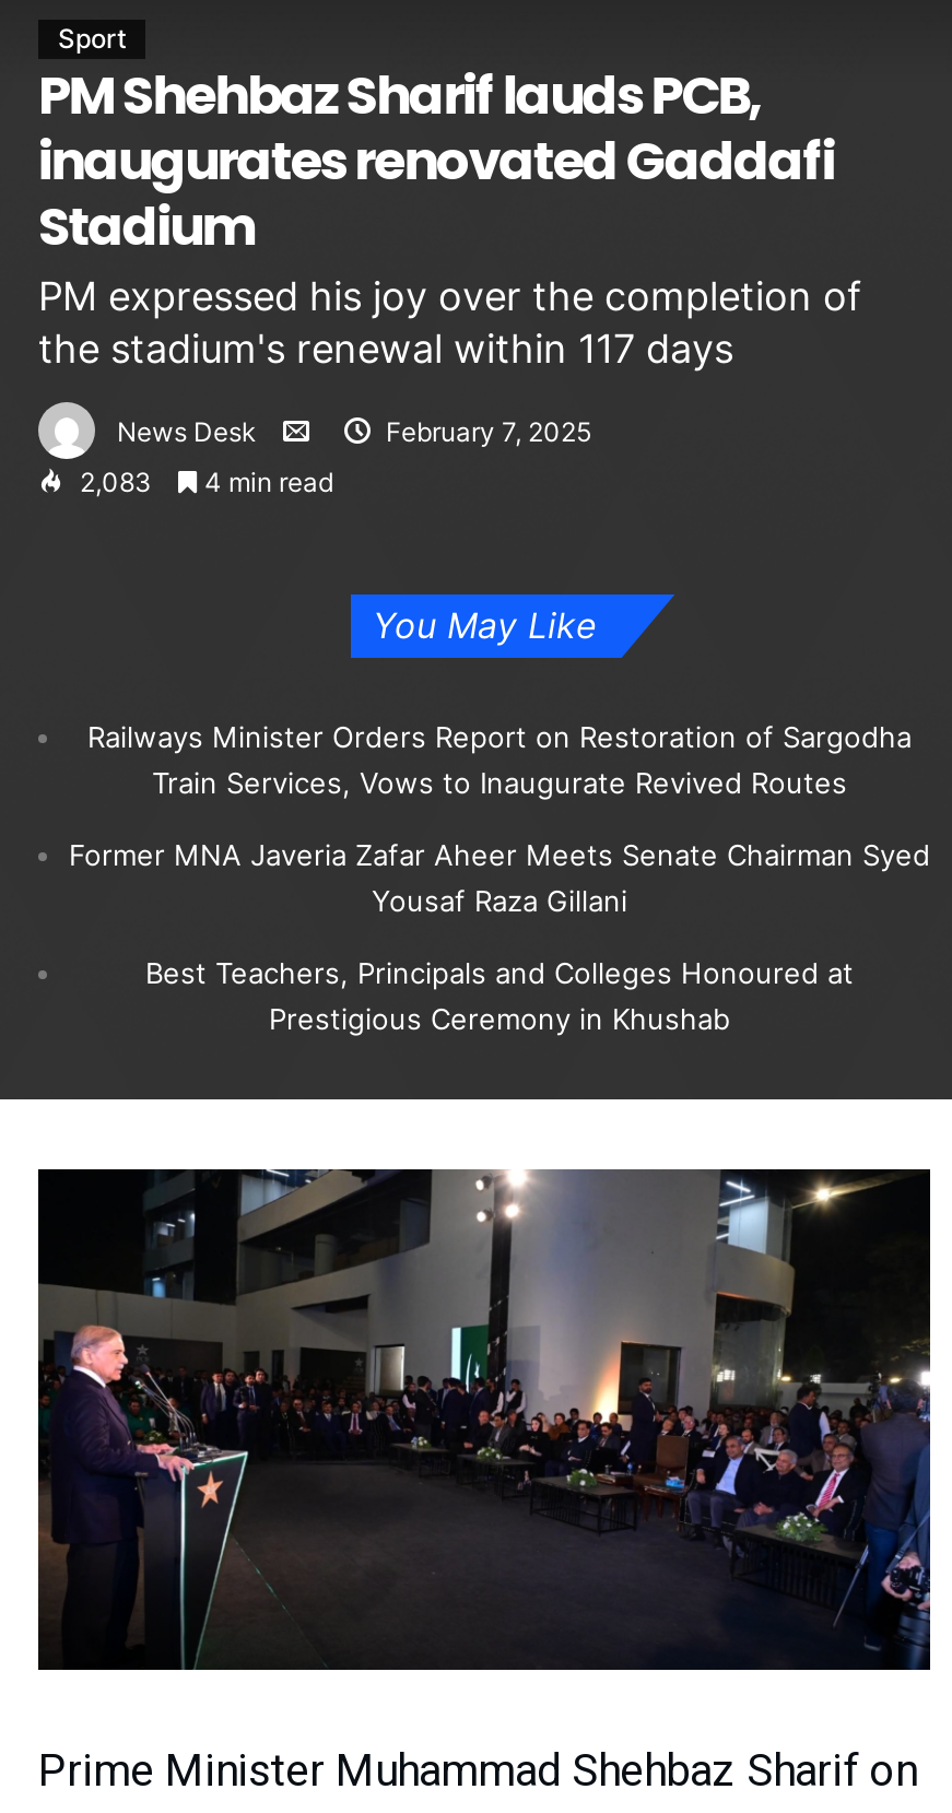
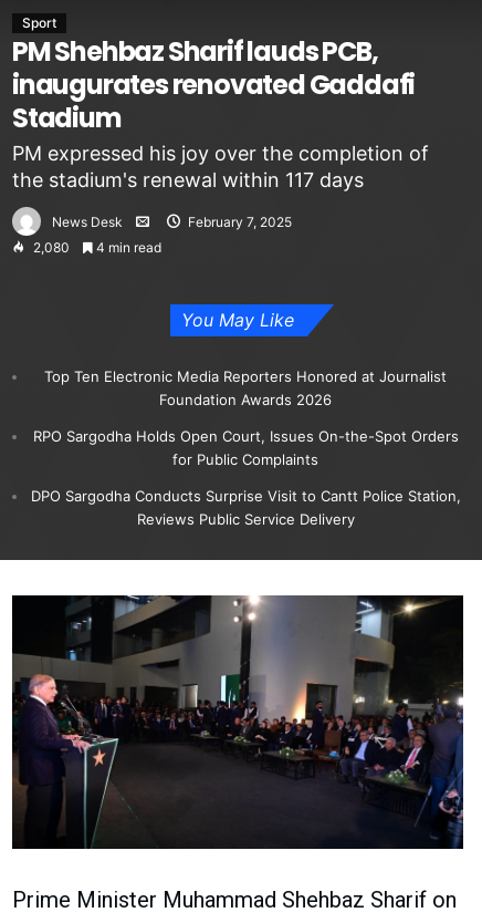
- 2,083 4 min read
+ 2,080 4 min read

- Railways Minister Orders Report on Restoration of Sargodha
- Train Services, Vows to Inaugurate Revived Routes
+ Top Ten Electronic Media Reporters Honored at Journalist
+ Foundation Awards 2026

- Former MNA Javeria Zafar Aheer Meets Senate Chairman Syed
- Yousaf Raza Gillani
+ RPO Sargodha Holds Open Court, Issues On-the-Spot Orders
+ for Public Complaints

- Best Teachers, Principals and Colleges Honoured at
- Prestigious Ceremony in Khushab
+ DPO Sargodha Conducts Surprise Visit to Cantt Police Station,
+ Reviews Public Service Delivery
